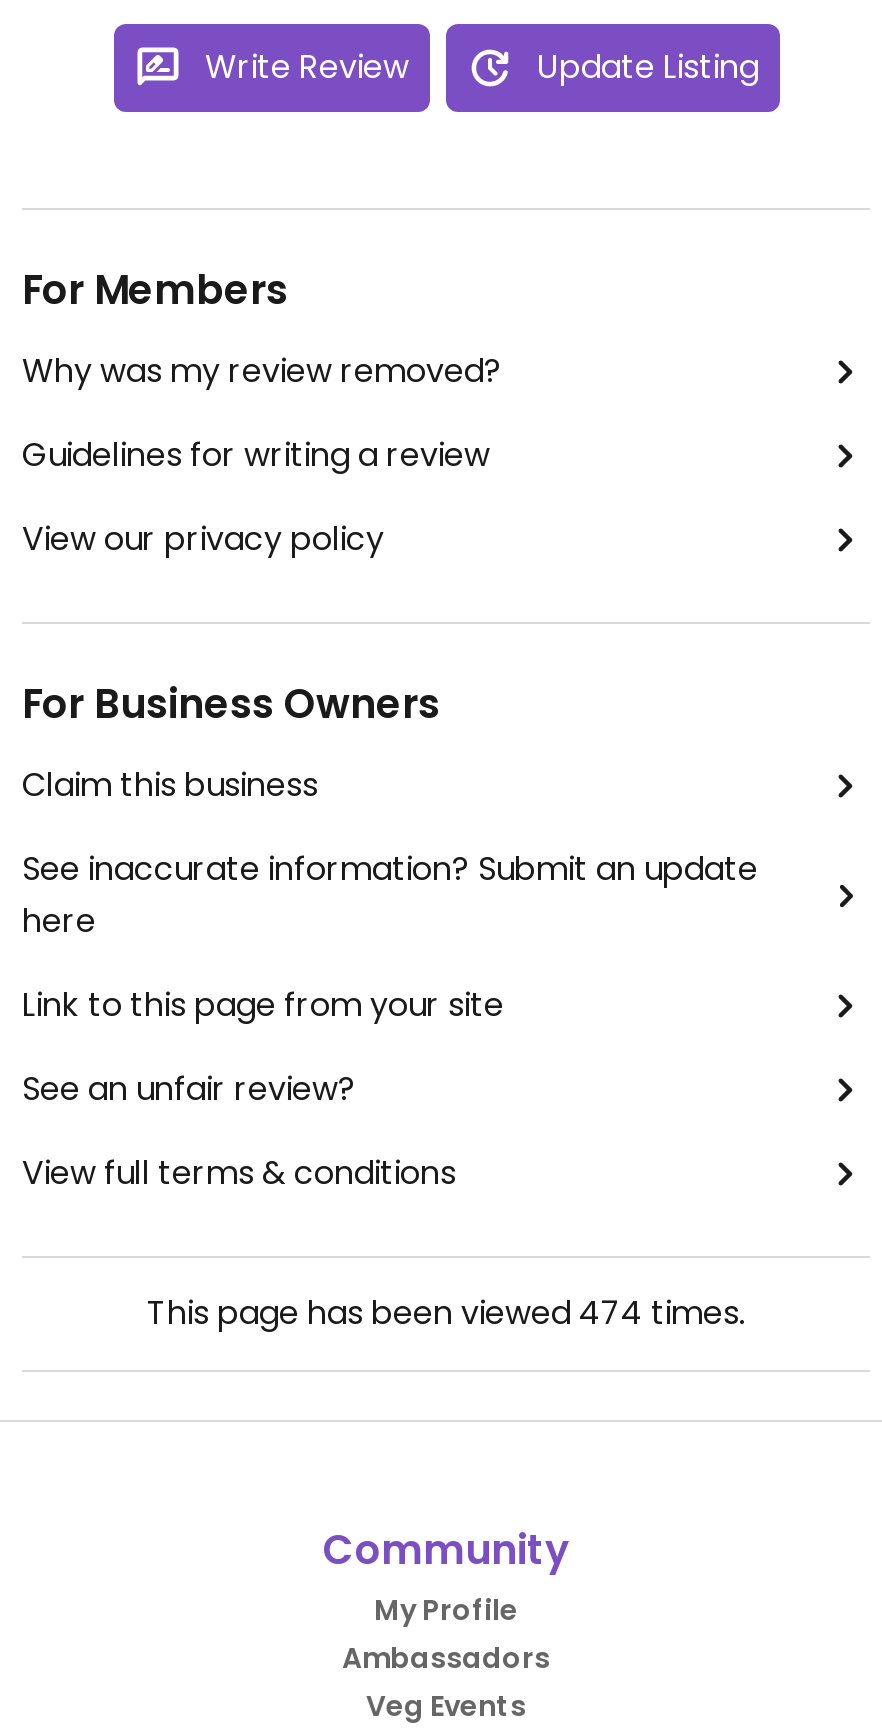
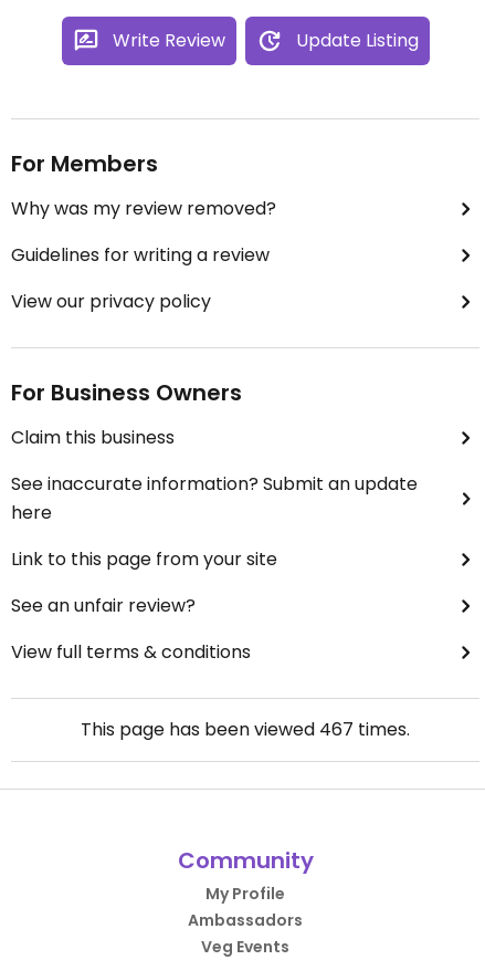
- This page has been viewed 474 times.
+ This page has been viewed 467 times.
